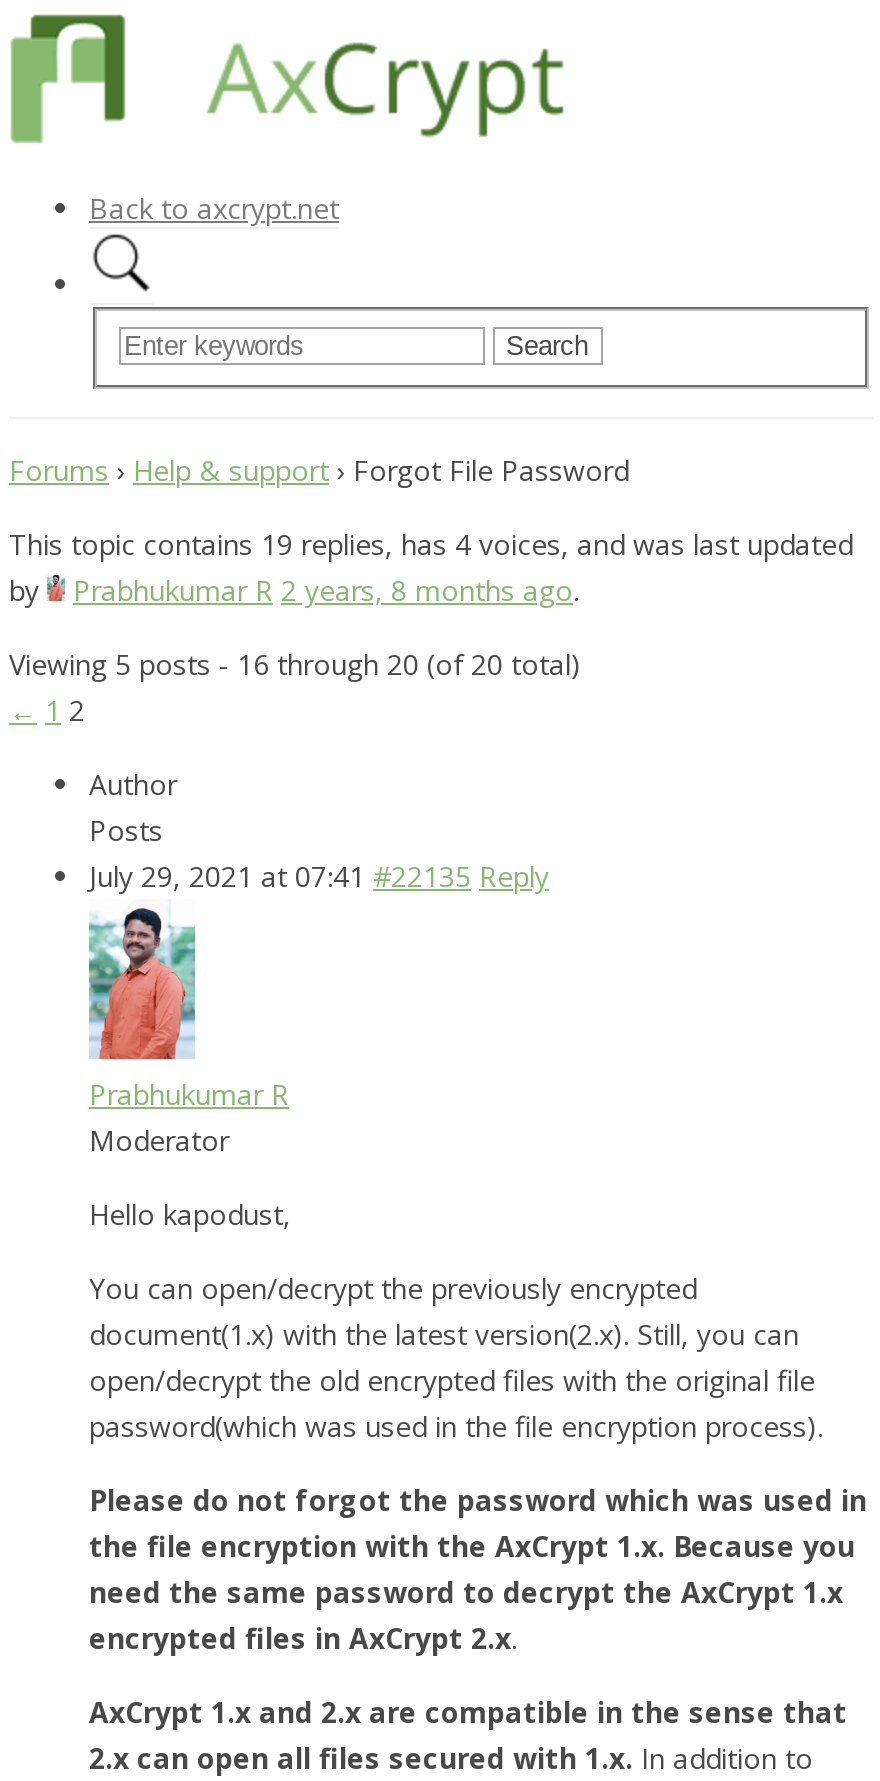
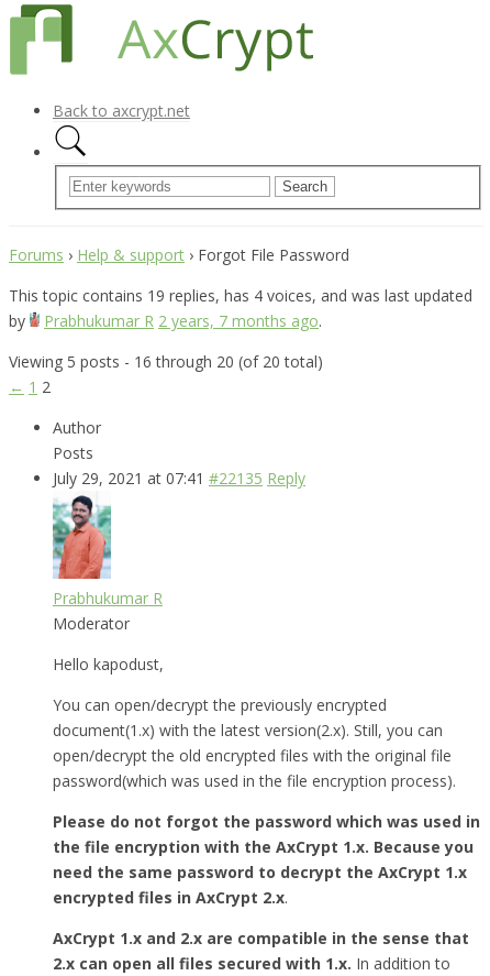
- Prabhukumar R 2 years, 8 months ago.
+ Prabhukumar R 2 years, 7 months ago.
